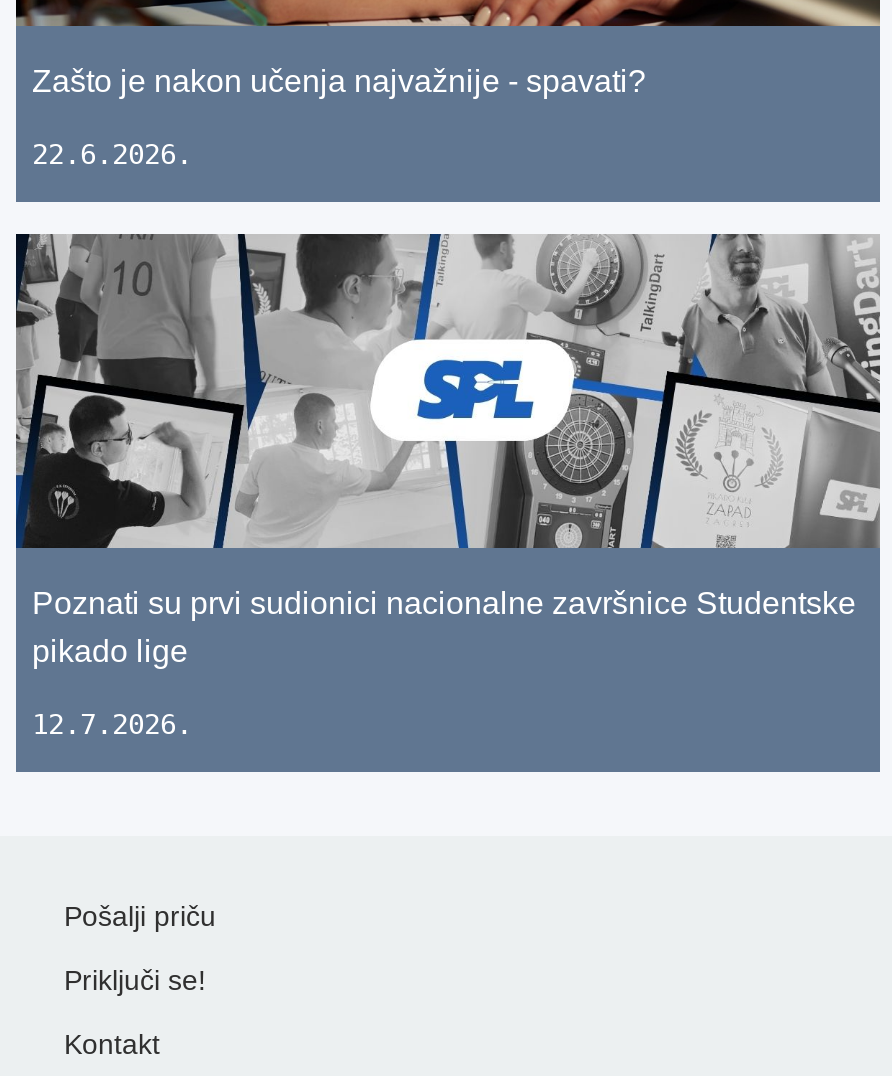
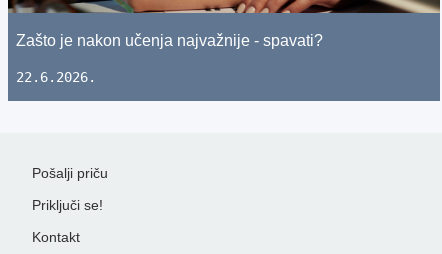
- [image]
- Poznati su prvi sudionici nacionalne završnice Studentske
- pikado lige
- 12.7.2026.
